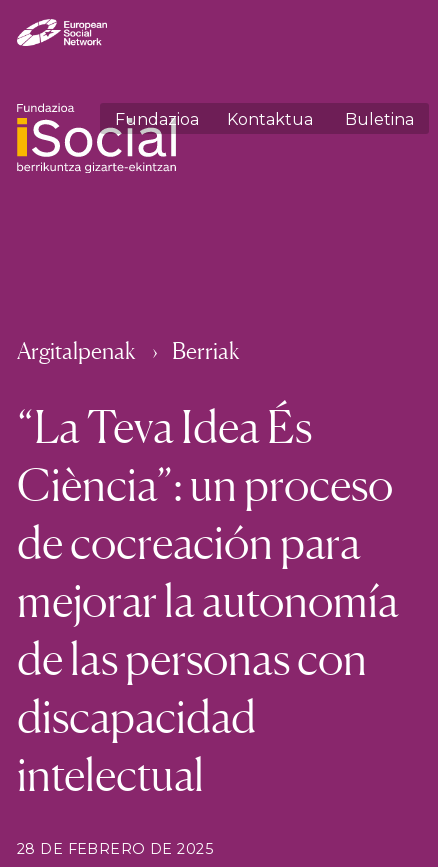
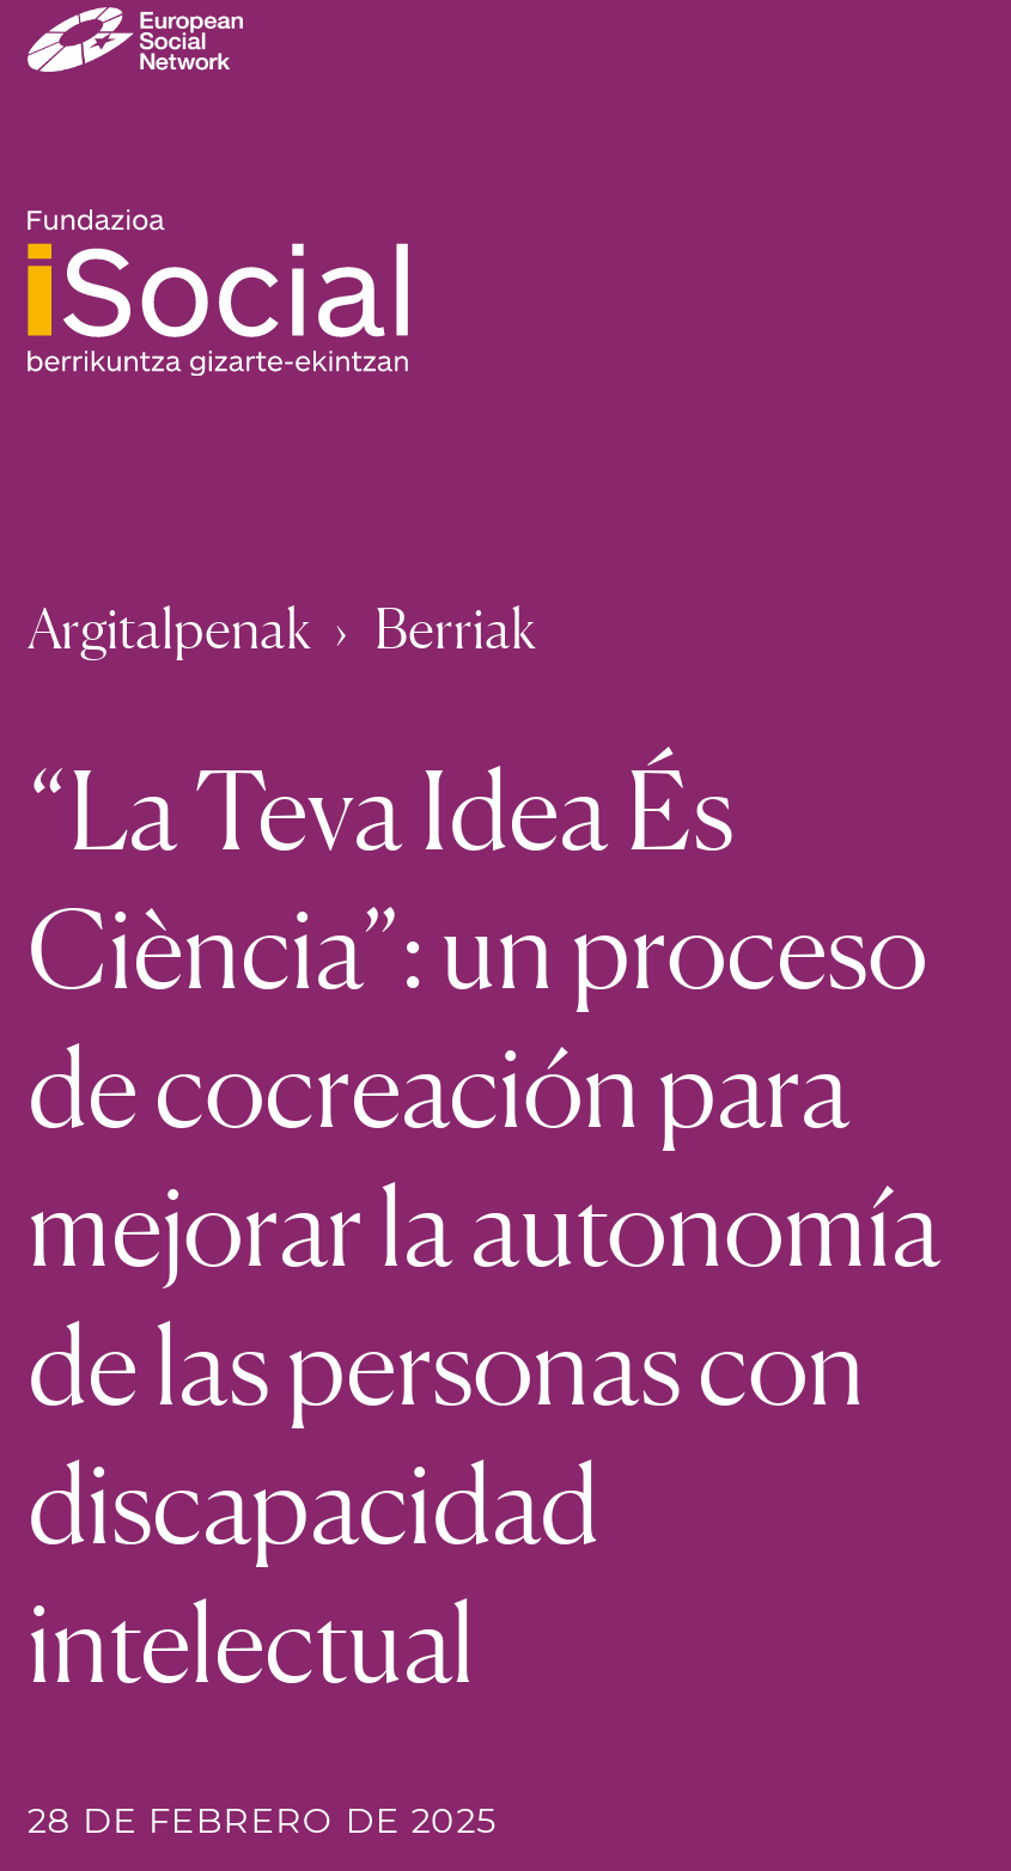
- Fundazioa
- Kontaktua
- Buletina
